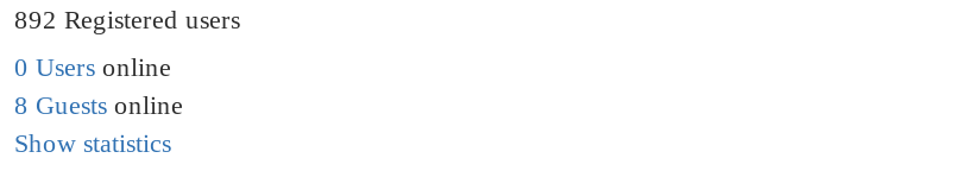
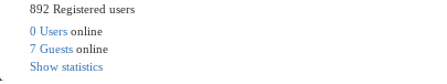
- 8 Guests online
+ 7 Guests online
